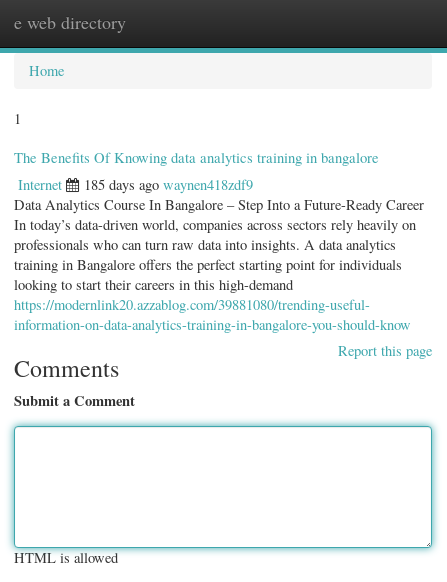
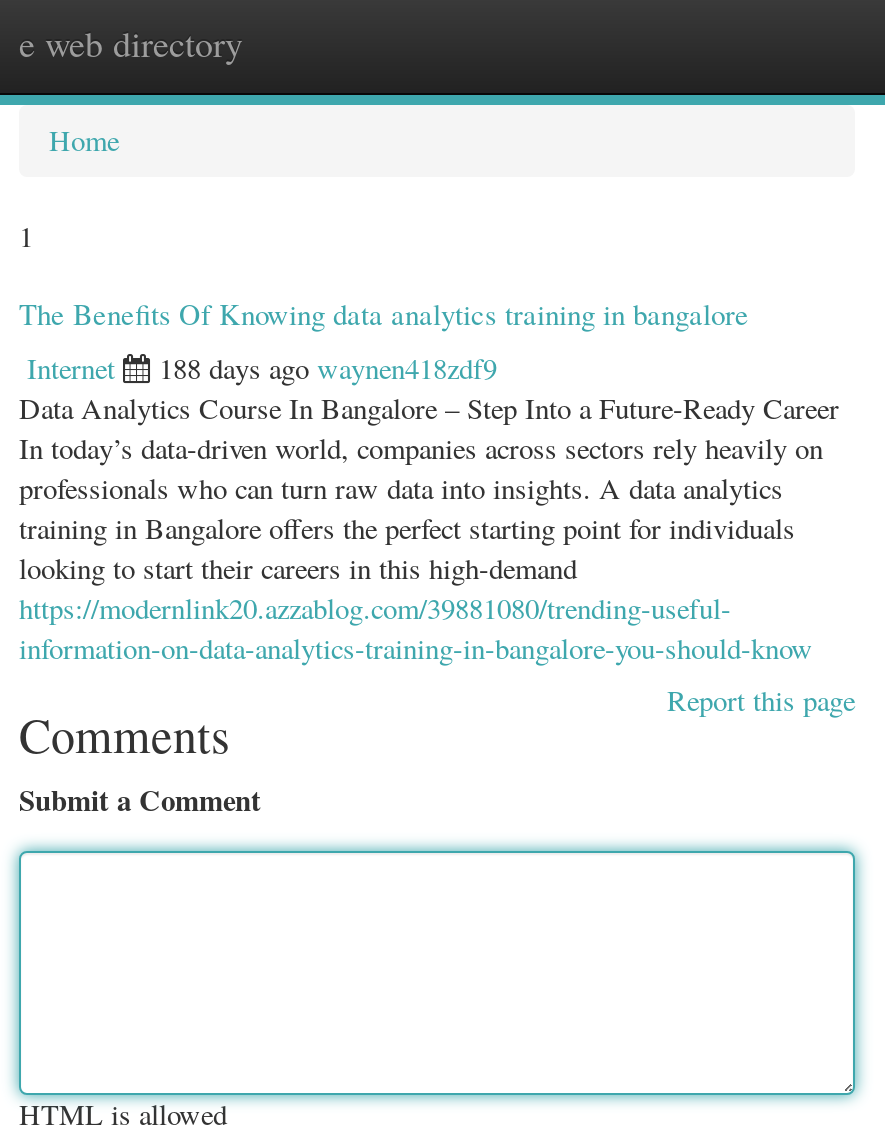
- 185 days ago waynen418zdf9
+ 188 days ago waynen418zdf9
